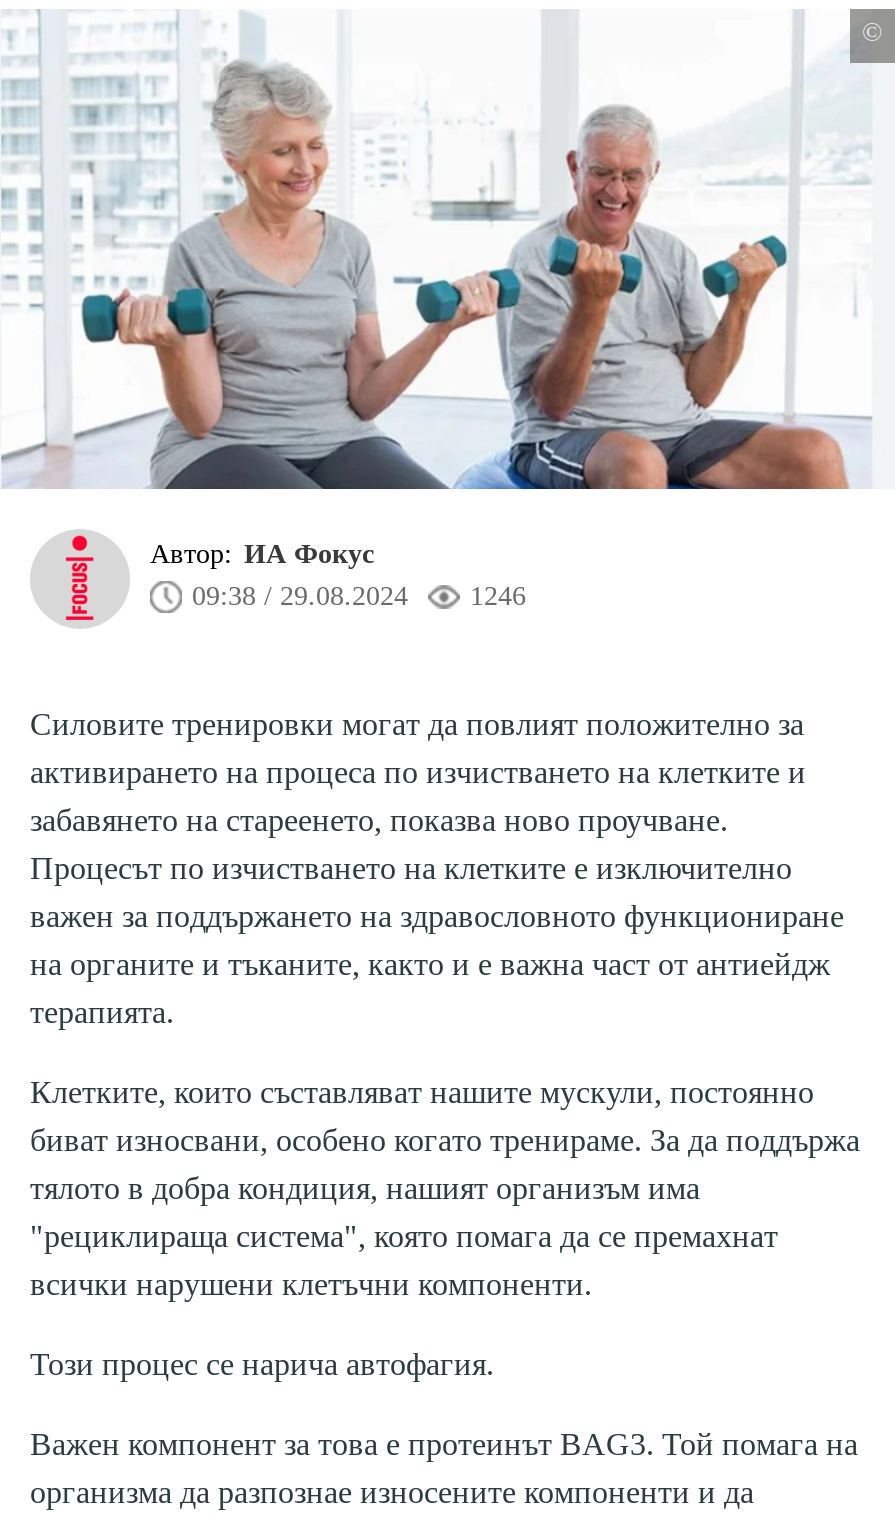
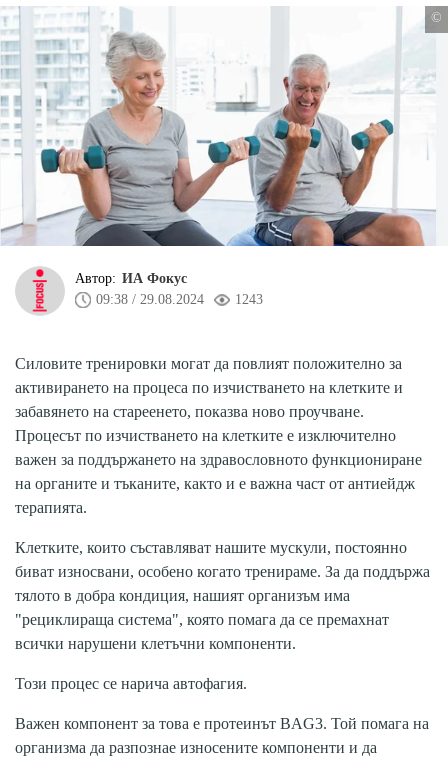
- 1246
+ 1243
